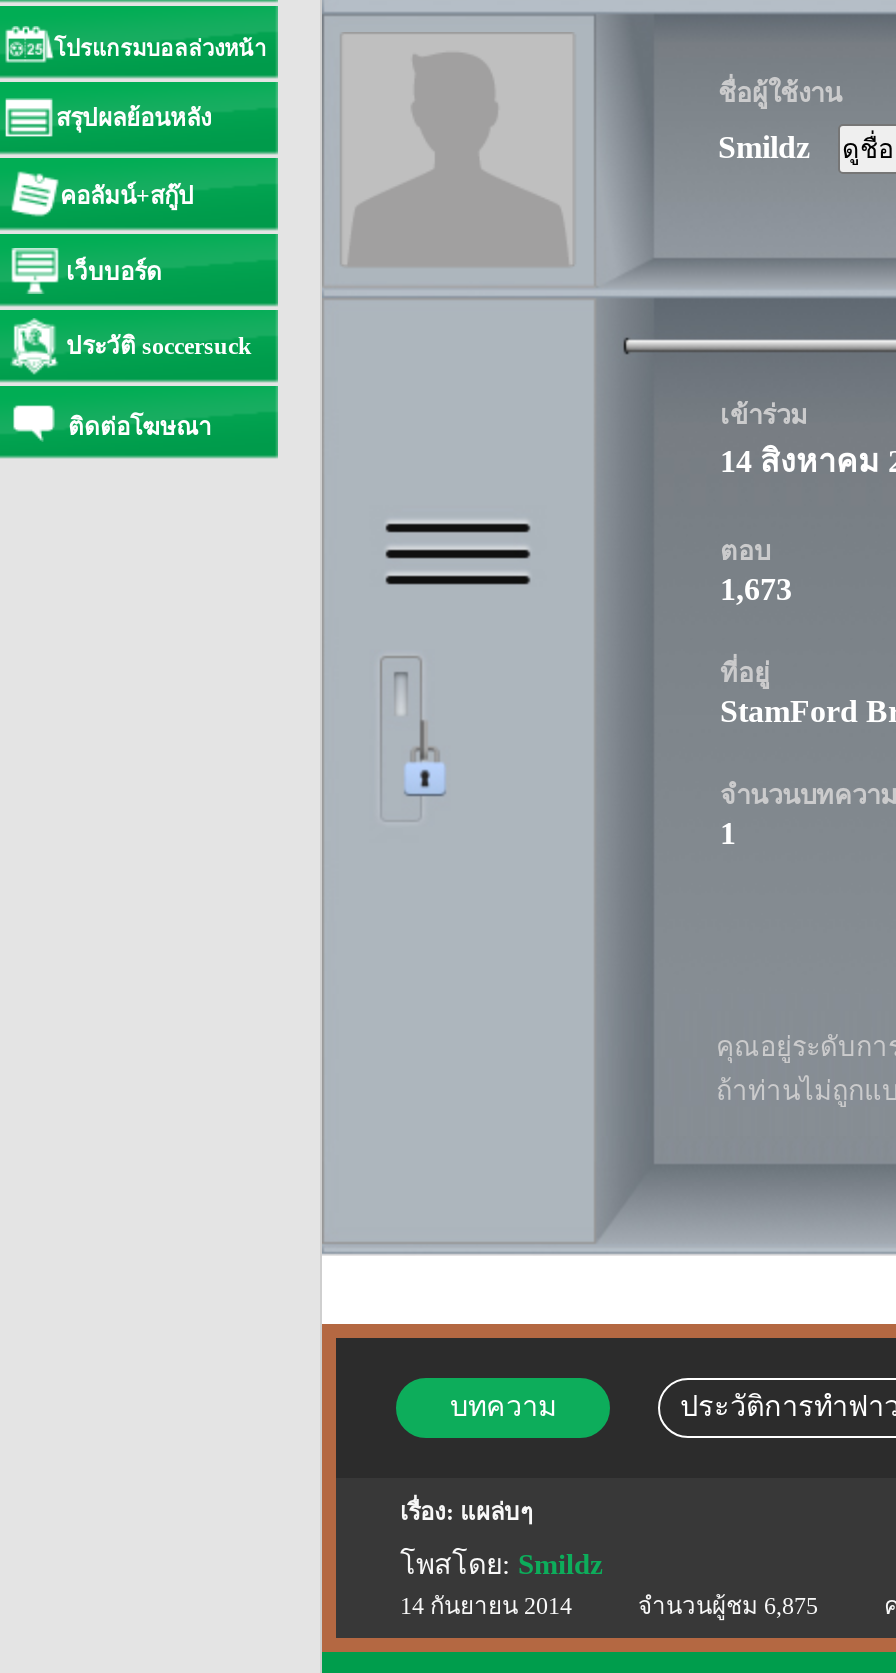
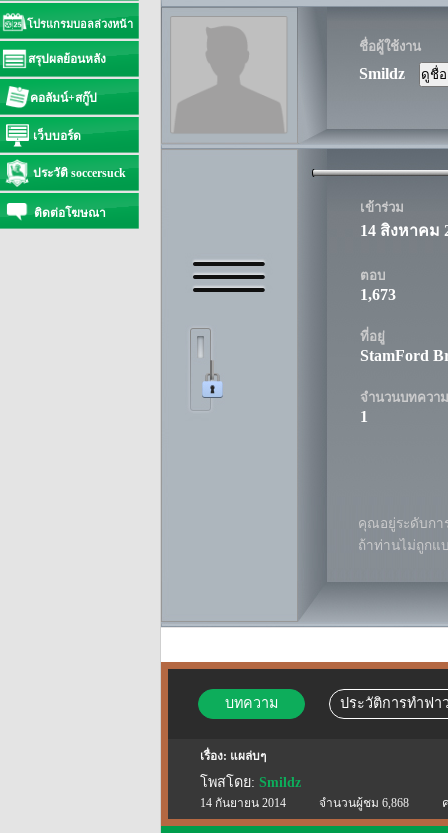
- จำนวนผู้ชม 6,875
+ จำนวนผู้ชม 6,868
